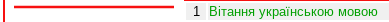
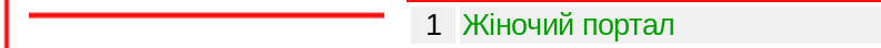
- Вітання українською мовою
+ Жіночий портал
